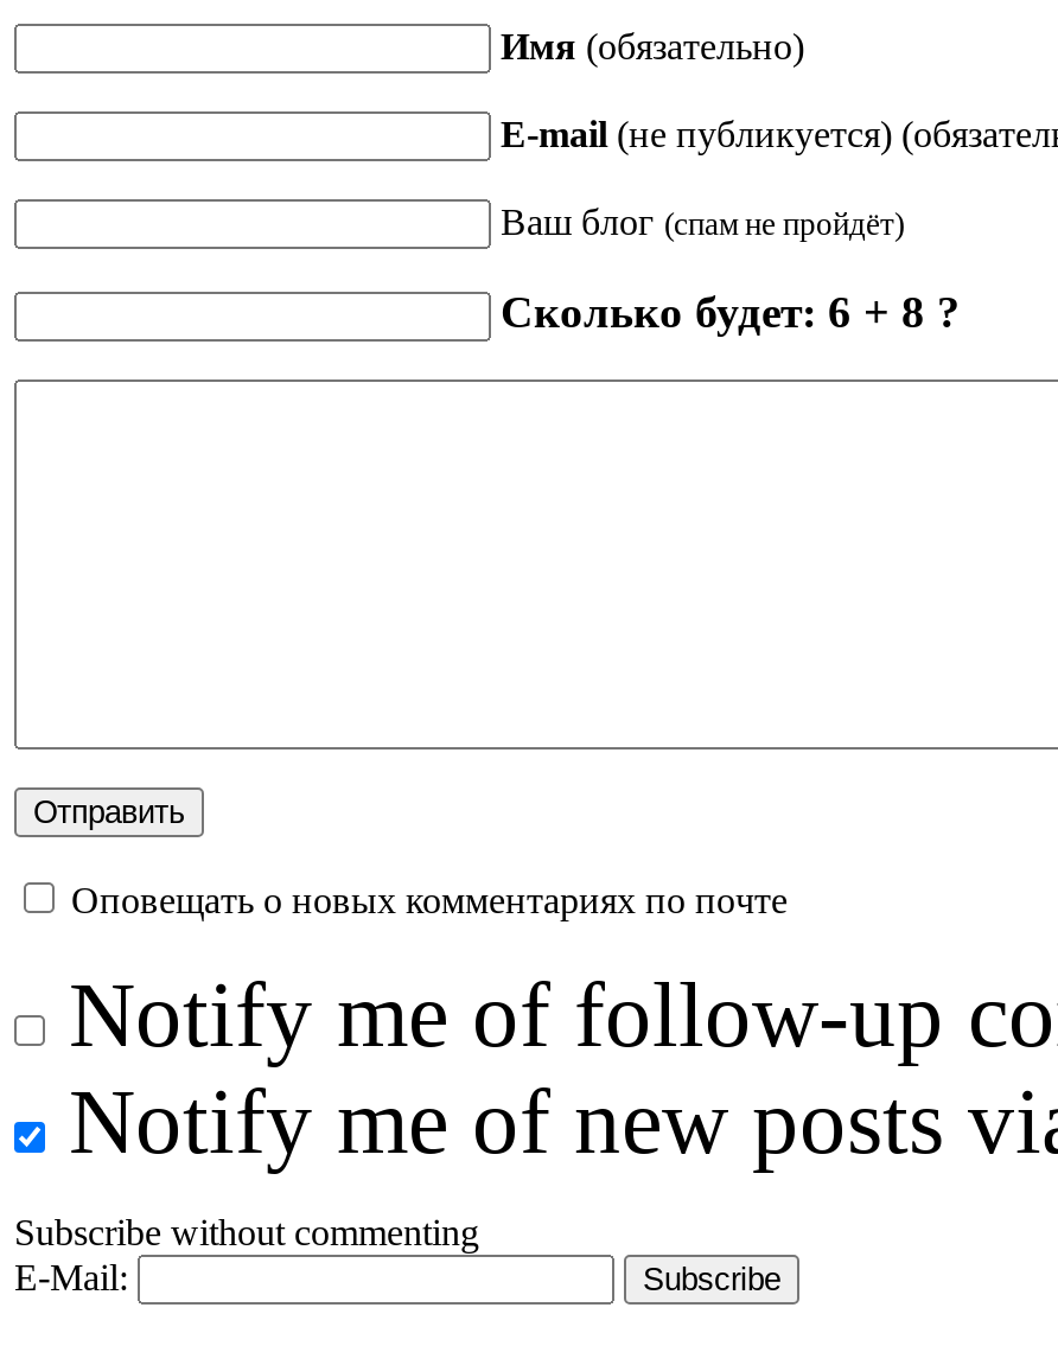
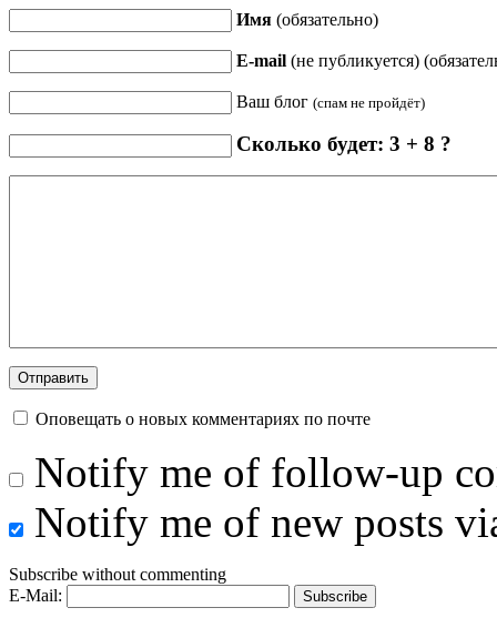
- Сколько будет: 6 + 8 ?
+ Сколько будет: 3 + 8 ?
